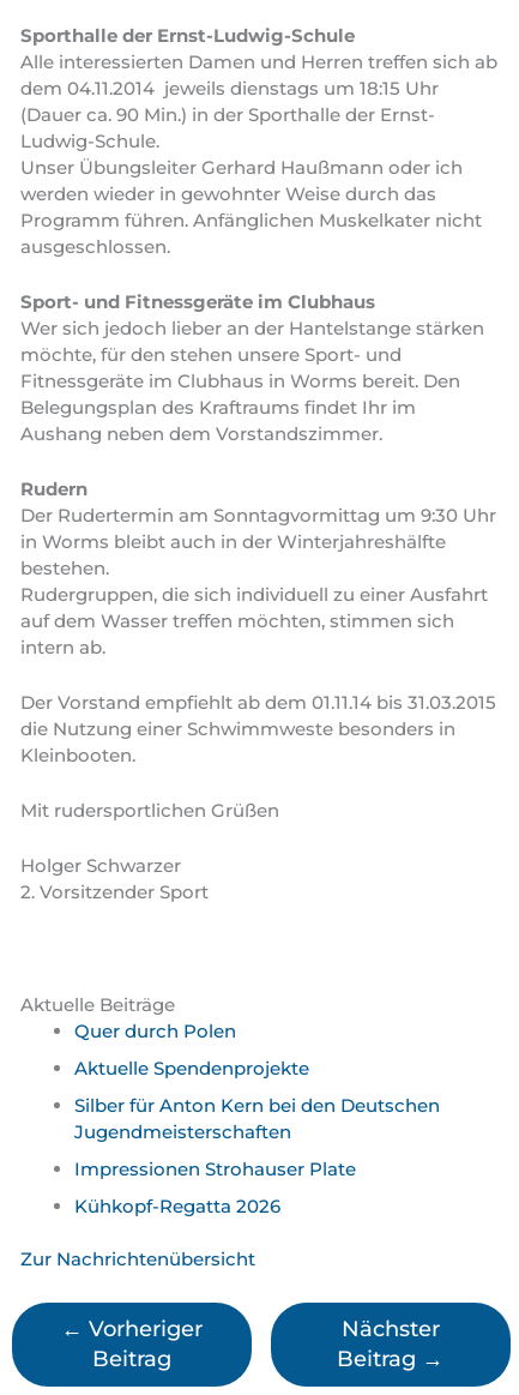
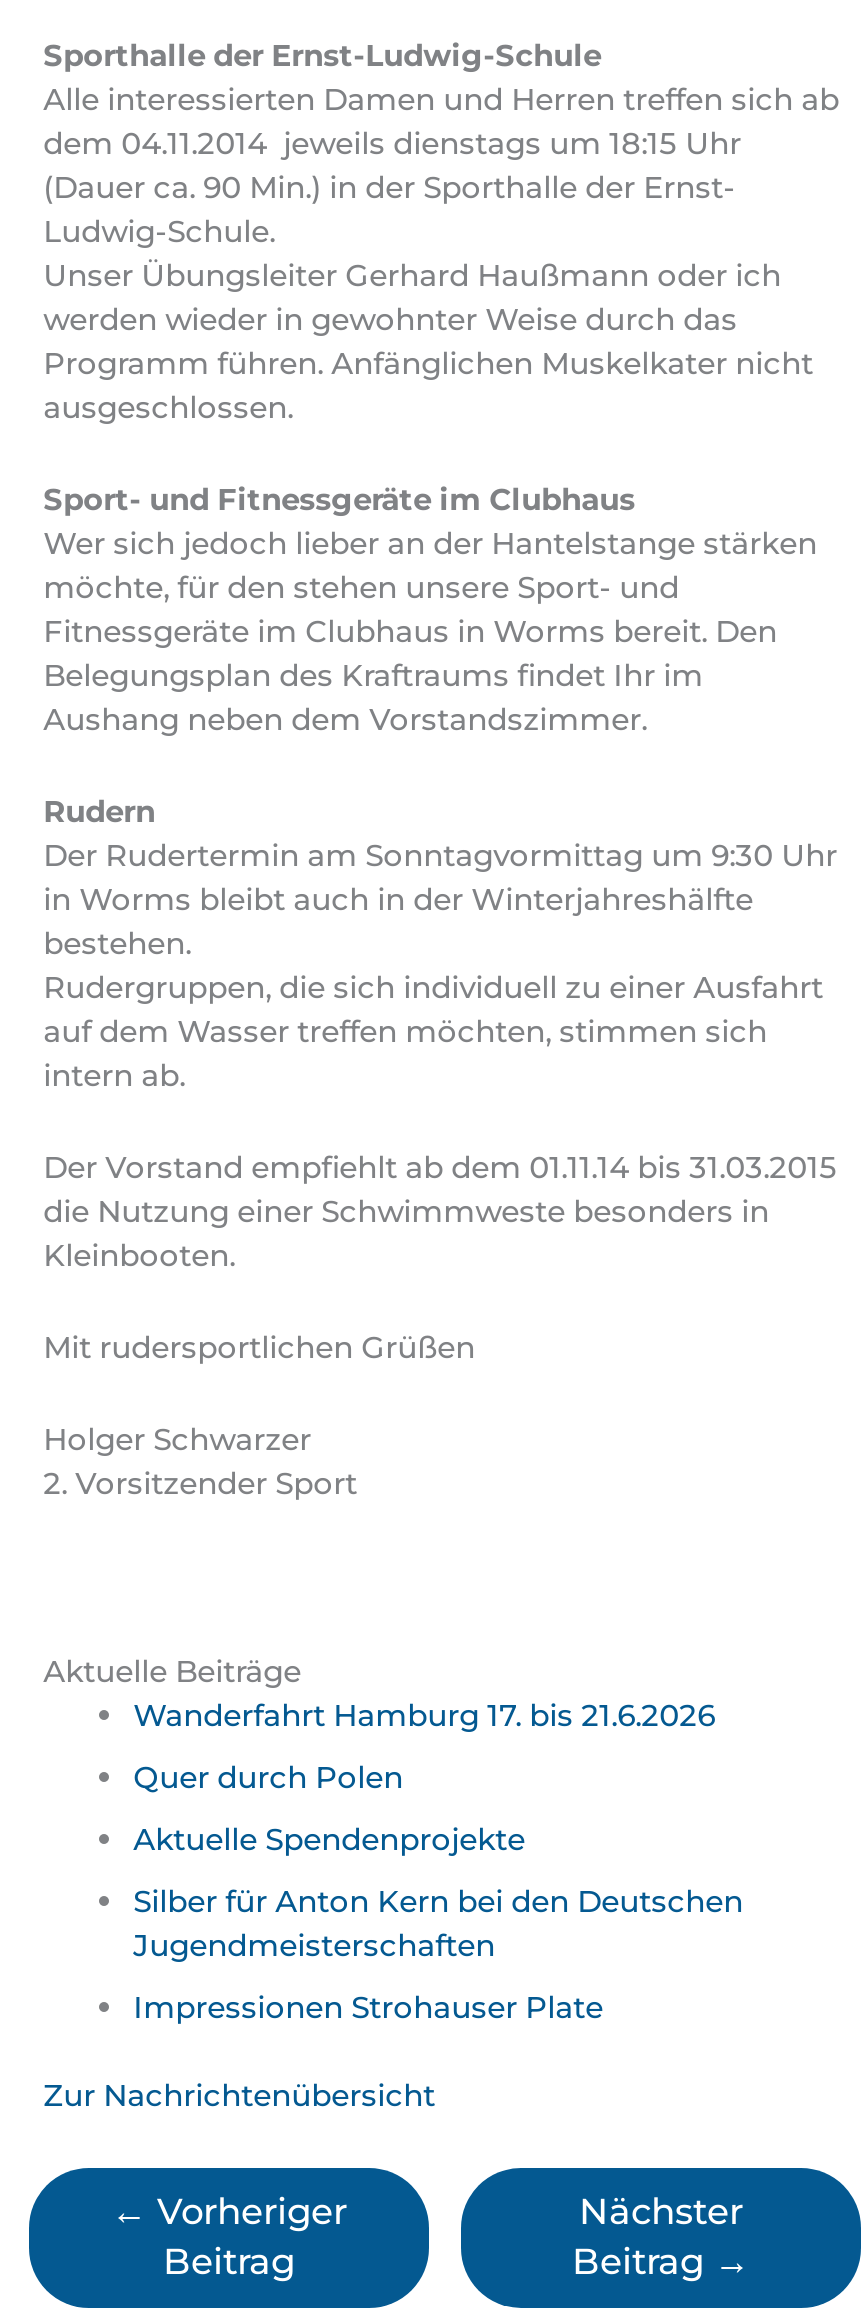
+ Wanderfahrt Hamburg 17. bis 21.6.2026

moved down: Quer durch Polen | Aktuelle Spendenprojekte | Silber für Anton Kern bei den Deutschen | Jugendmeisterschaften | Impressionen Strohauser Plate

- Kühkopf-Regatta 2026
